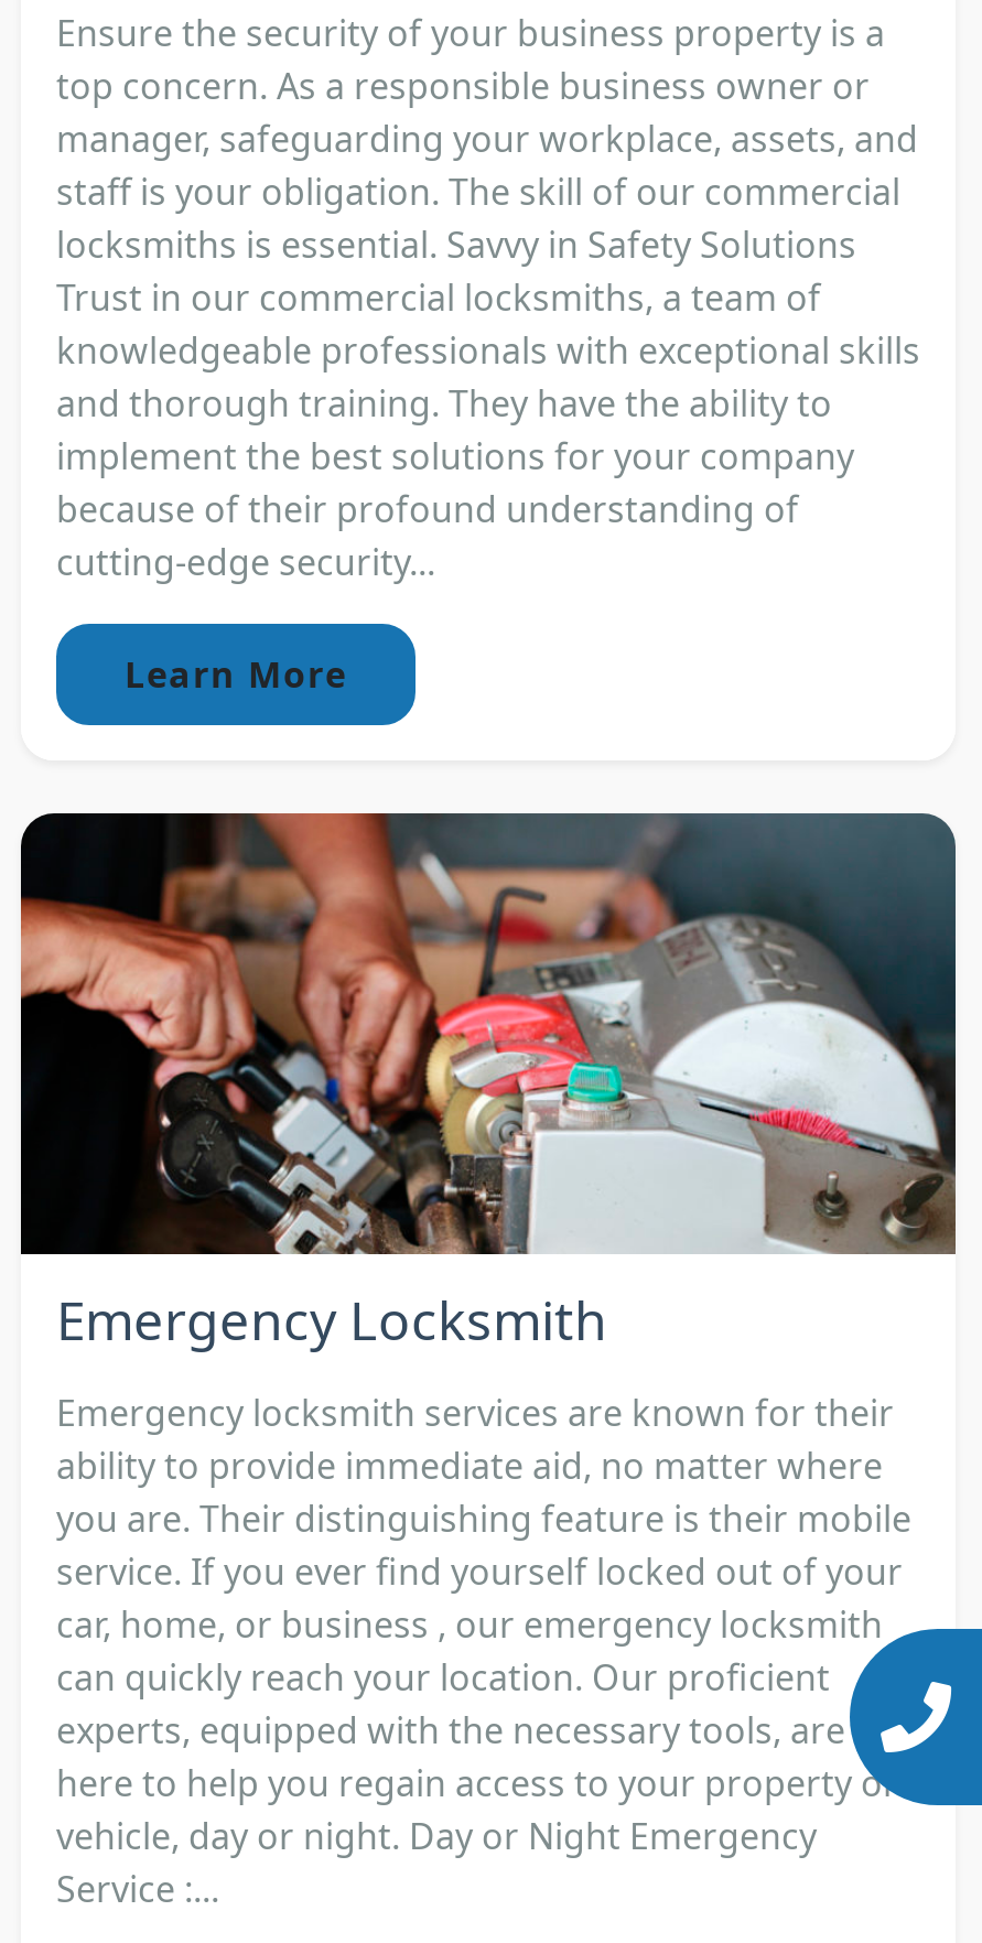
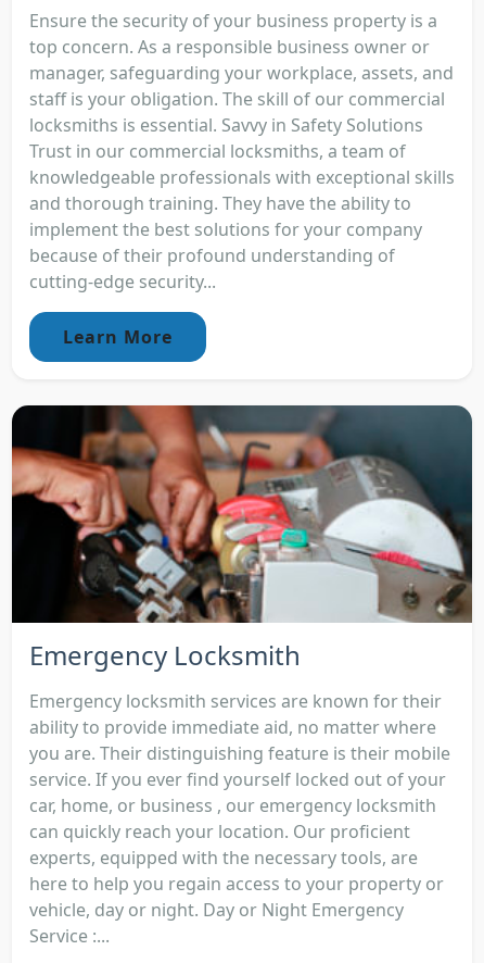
- [image]
